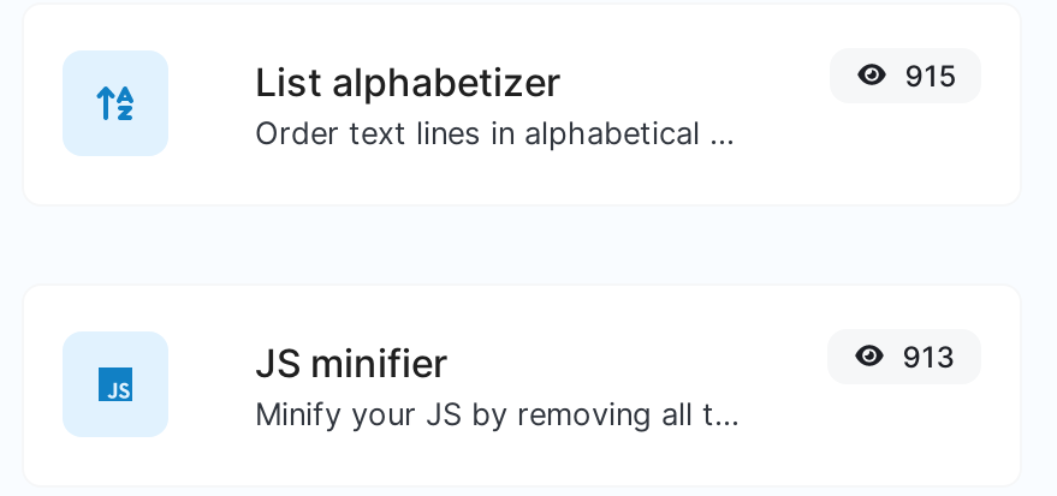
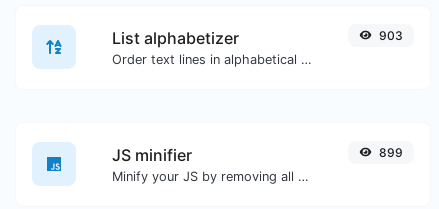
- 915
+ 903

- 913
+ 899
